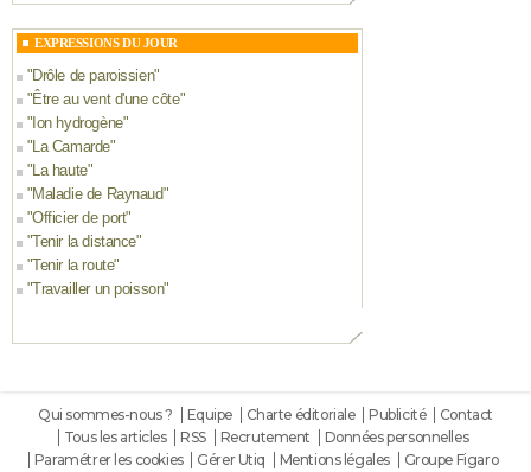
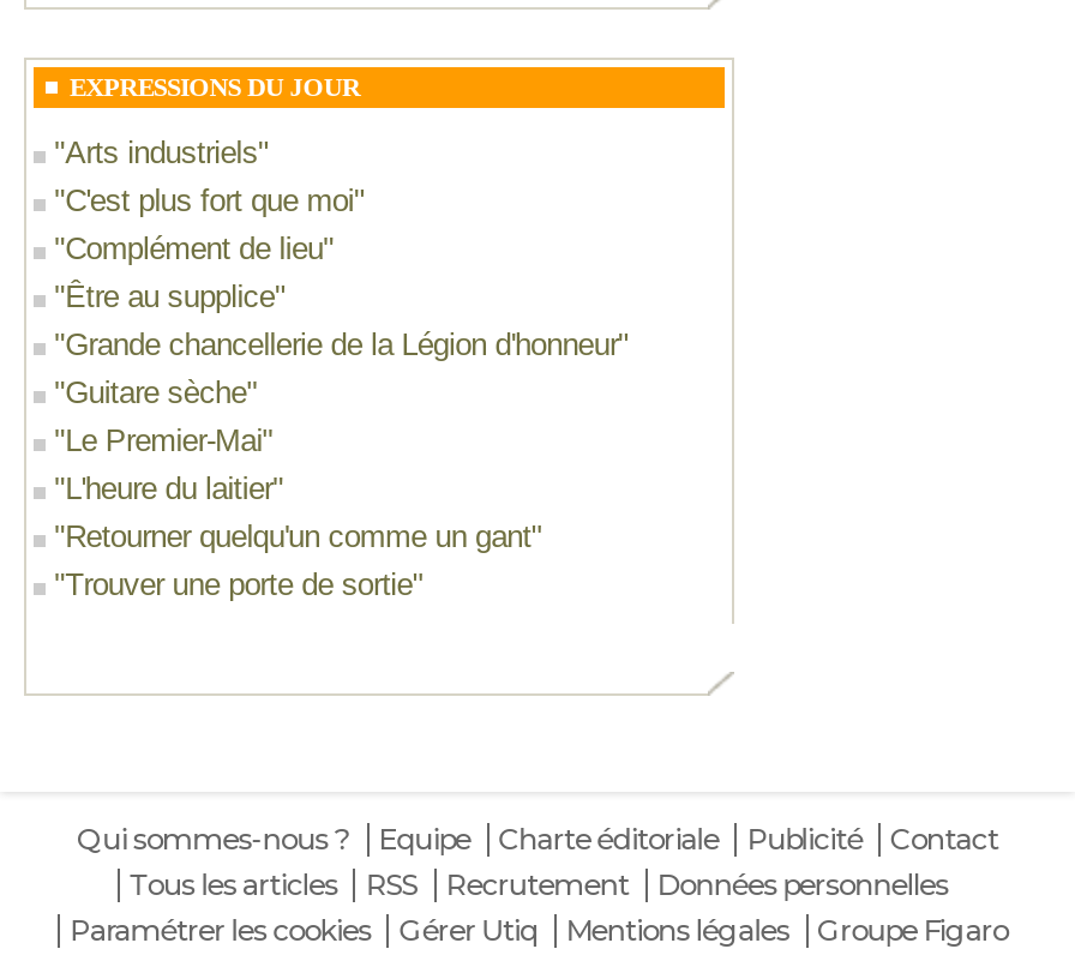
- "Drôle de paroissien"
- "Être au vent d'une côte"
- "Ion hydrogène"
- "La Camarde"
- "La haute"
- "Maladie de Raynaud"
- "Officier de port"
- "Tenir la distance"
- "Tenir la route"
- "Travailler un poisson"
+ "Arts industriels"
+ "C'est plus fort que moi"
+ "Complément de lieu"
+ "Être au supplice"
+ "Grande chancellerie de la Légion d'honneur"
+ "Guitare sèche"
+ "Le Premier-Mai"
+ "L'heure du laitier"
+ "Retourner quelqu'un comme un gant"
+ "Trouver une porte de sortie"
